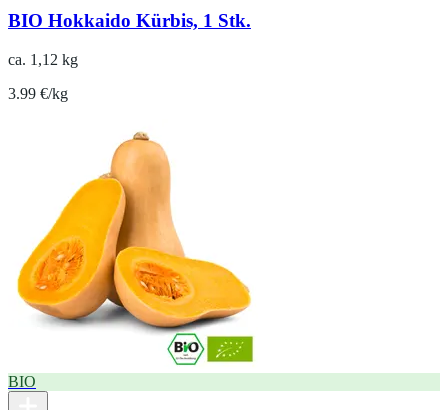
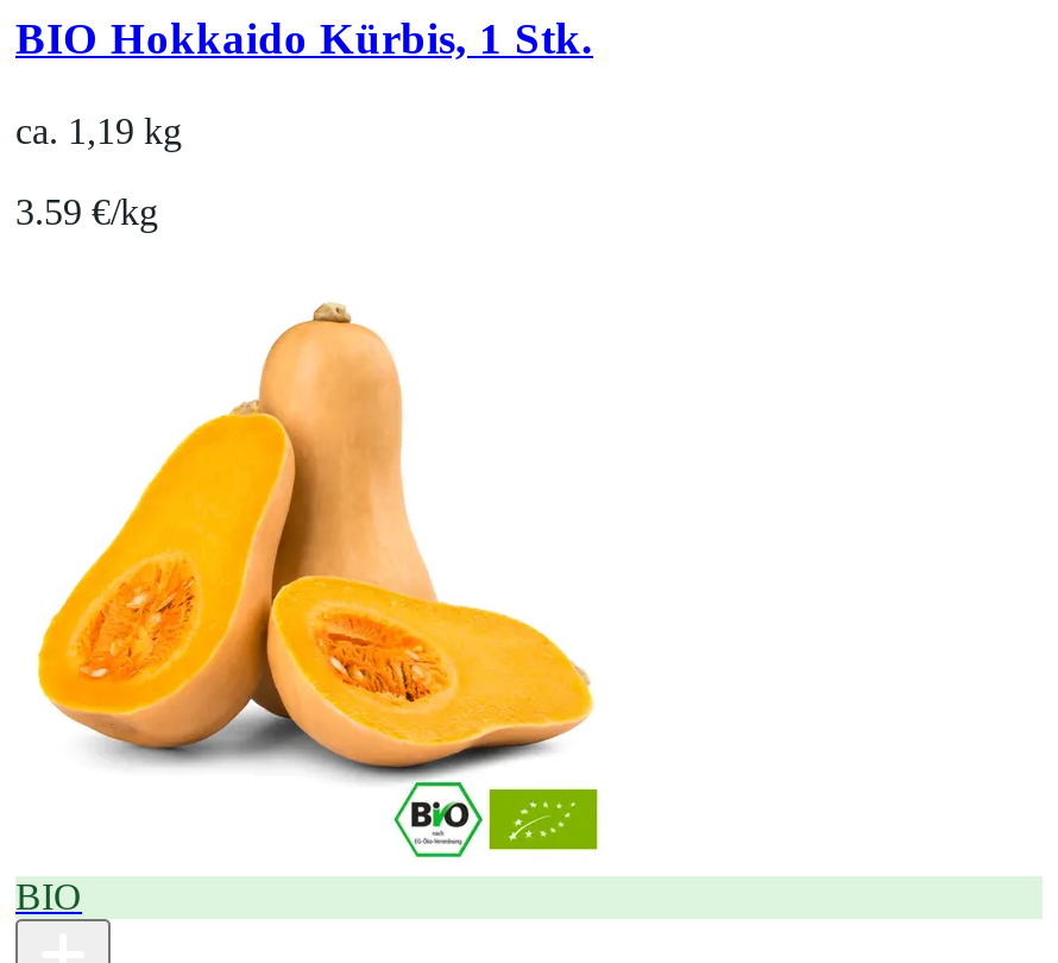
- ca. 1,12 kg
+ ca. 1,19 kg

- 3.99 €/kg
+ 3.59 €/kg
